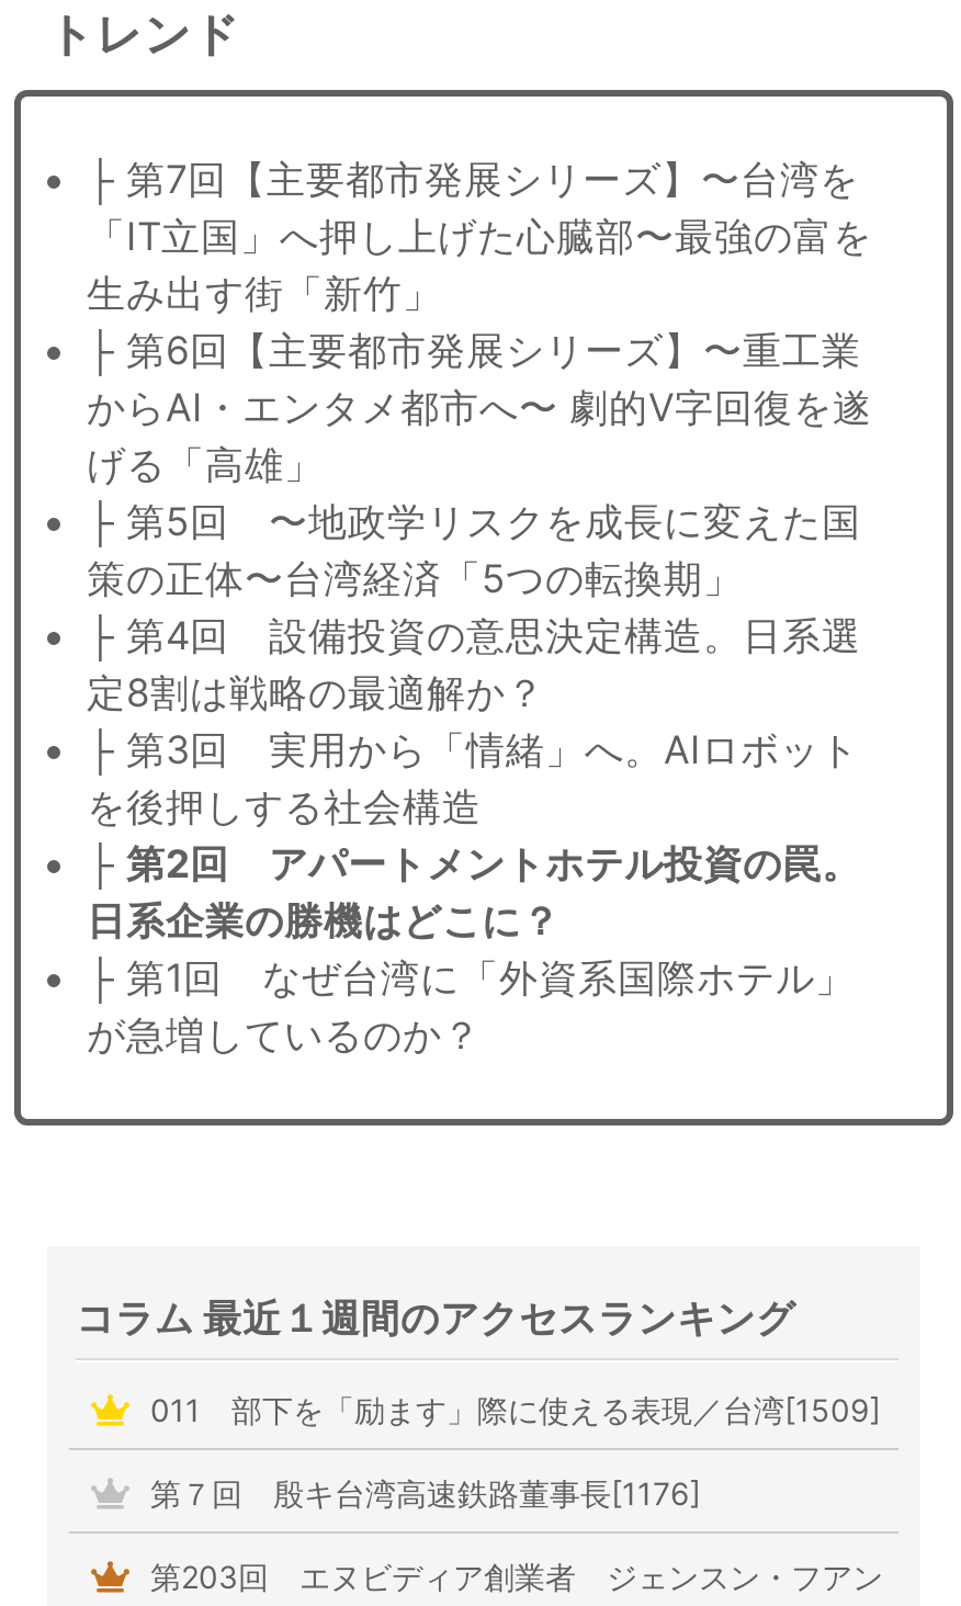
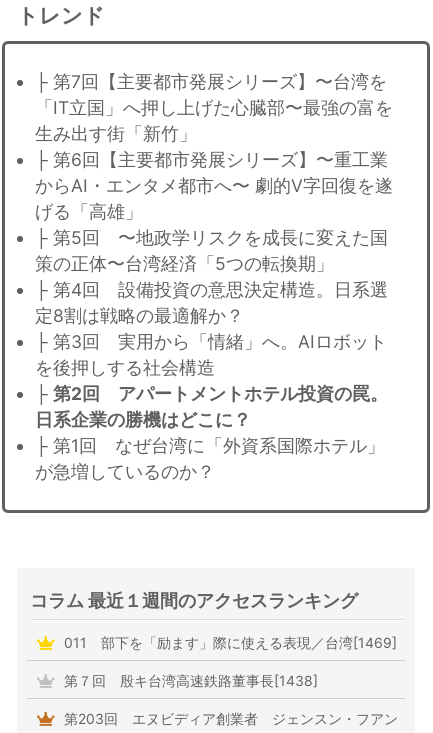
- 011 部下を「励ます」際に使える表現／台湾[1509]
+ 011 部下を「励ます」際に使える表現／台湾[1469]

- 第７回 殷キ台湾高速鉄路董事長[1176]
+ 第７回 殷キ台湾高速鉄路董事長[1438]
